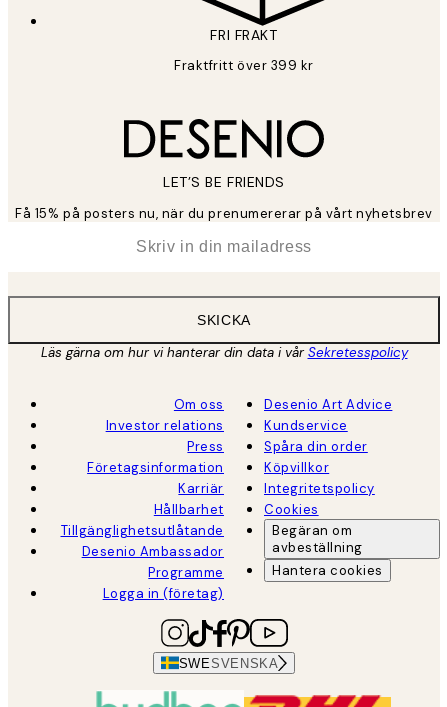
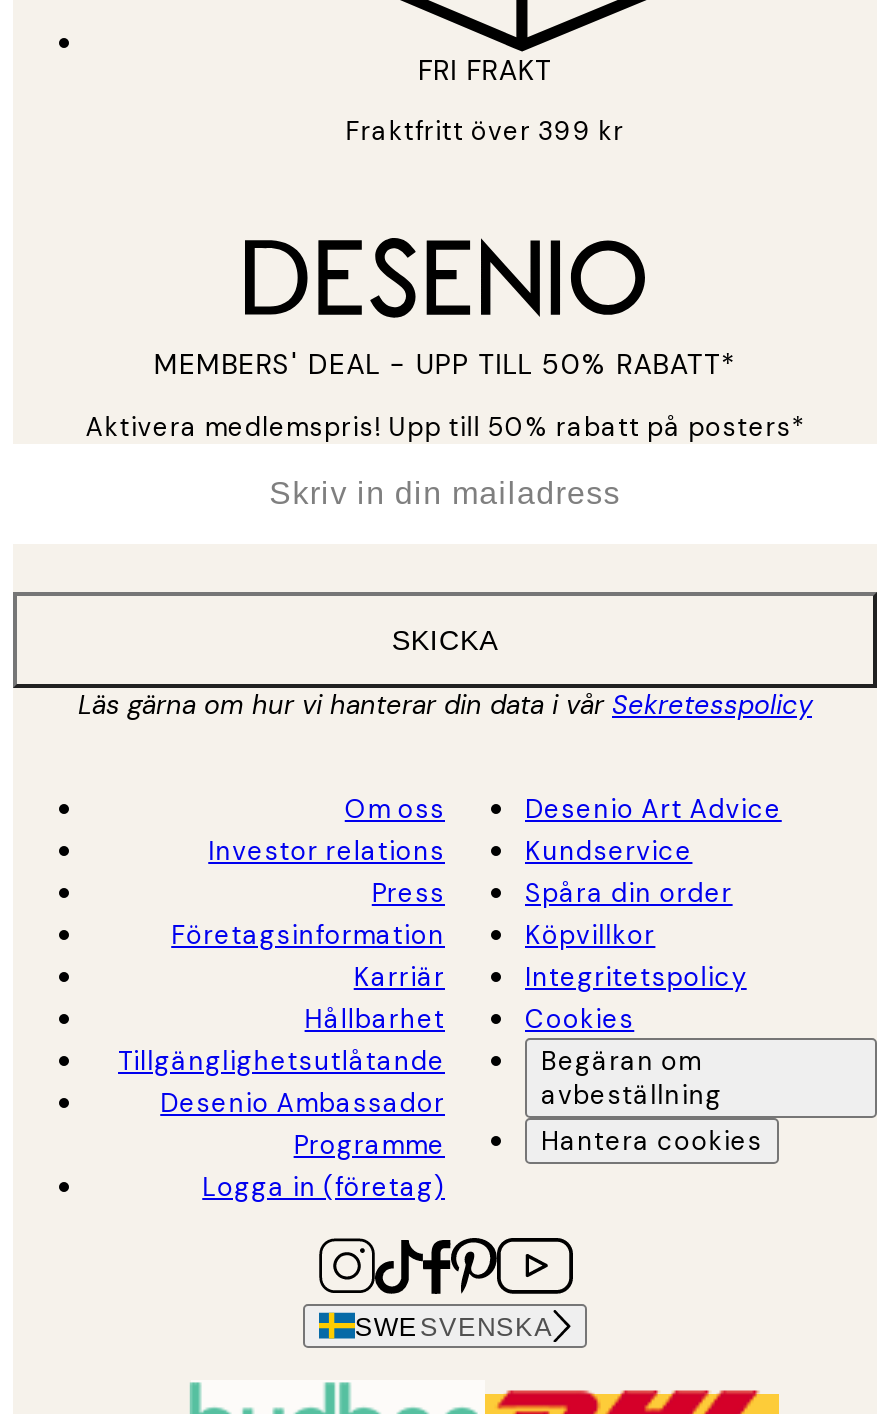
- LET’S BE FRIENDS
+ MEMBERS' DEAL - UPP TILL 50% RABATT*

- Få 15% på posters nu, när du prenumererar på vårt nyhetsbrev
+ Aktivera medlemspris! Upp till 50% rabatt på posters*
